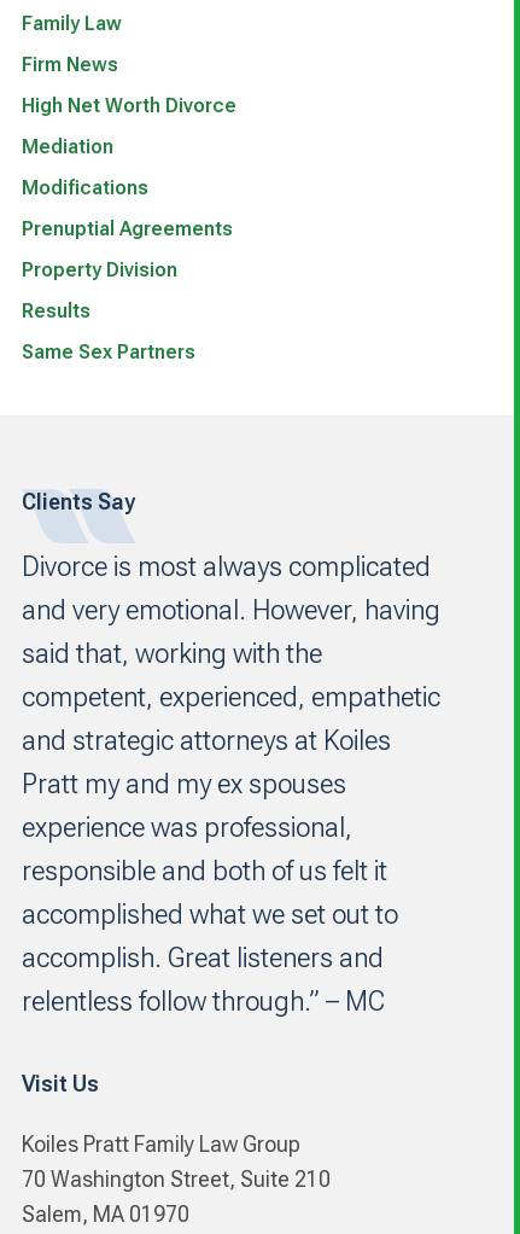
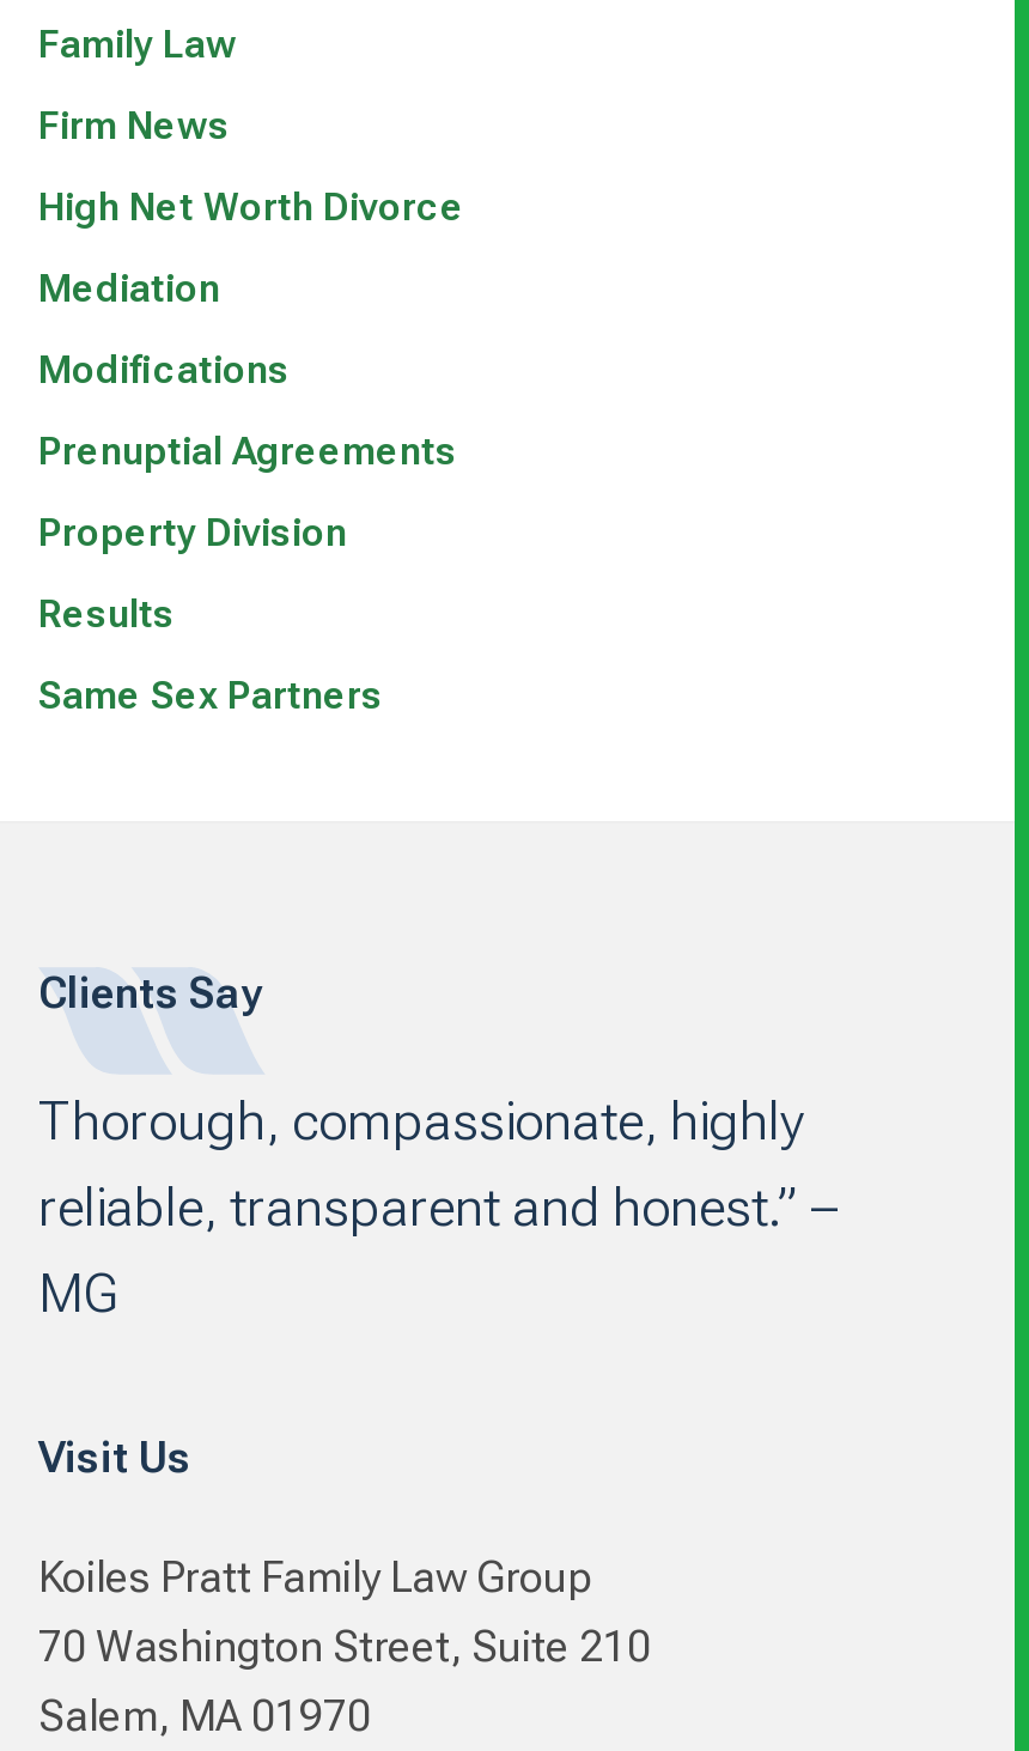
- Divorce is most always complicated
- and very emotional. However, having
- said that, working with the
- competent, experienced, empathetic
- and strategic attorneys at Koiles
- Pratt my and my ex spouses
- experience was professional,
- responsible and both of us felt it
- accomplished what we set out to
- accomplish. Great listeners and
- relentless follow through.” – MC
+ Thorough, compassionate, highly
+ reliable, transparent and honest.” –
+ MG
